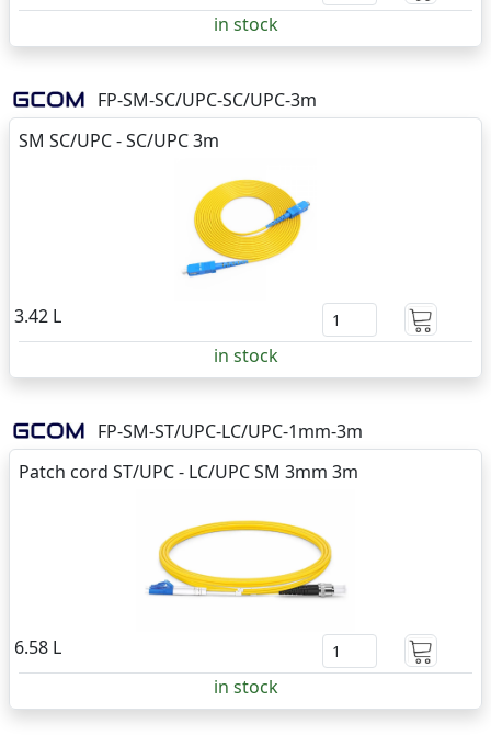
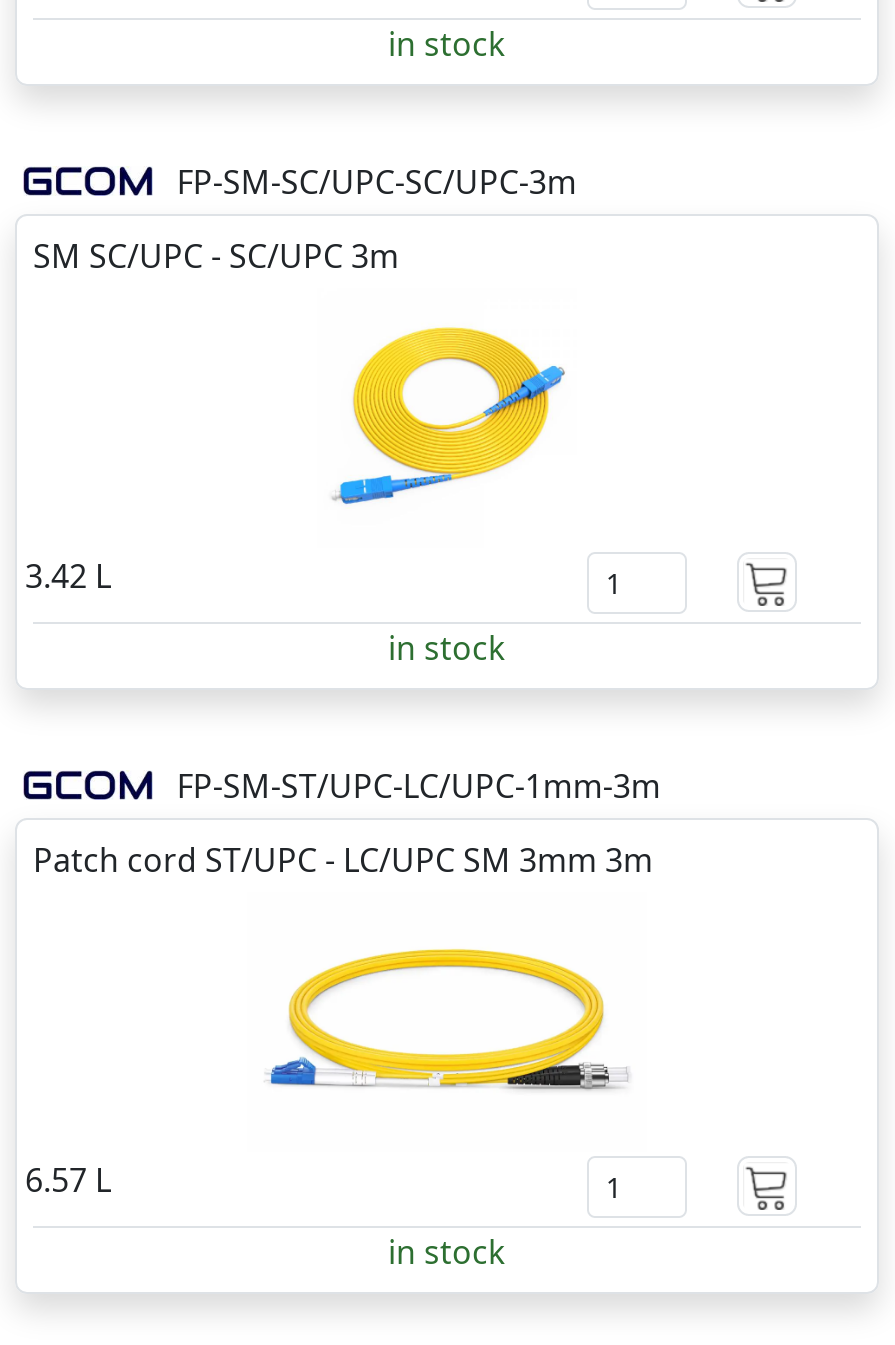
- 6.58 L
+ 6.57 L
